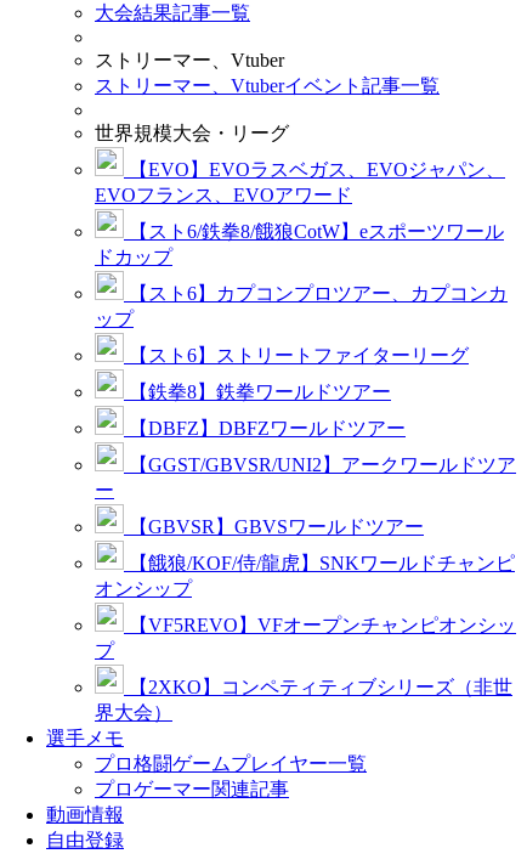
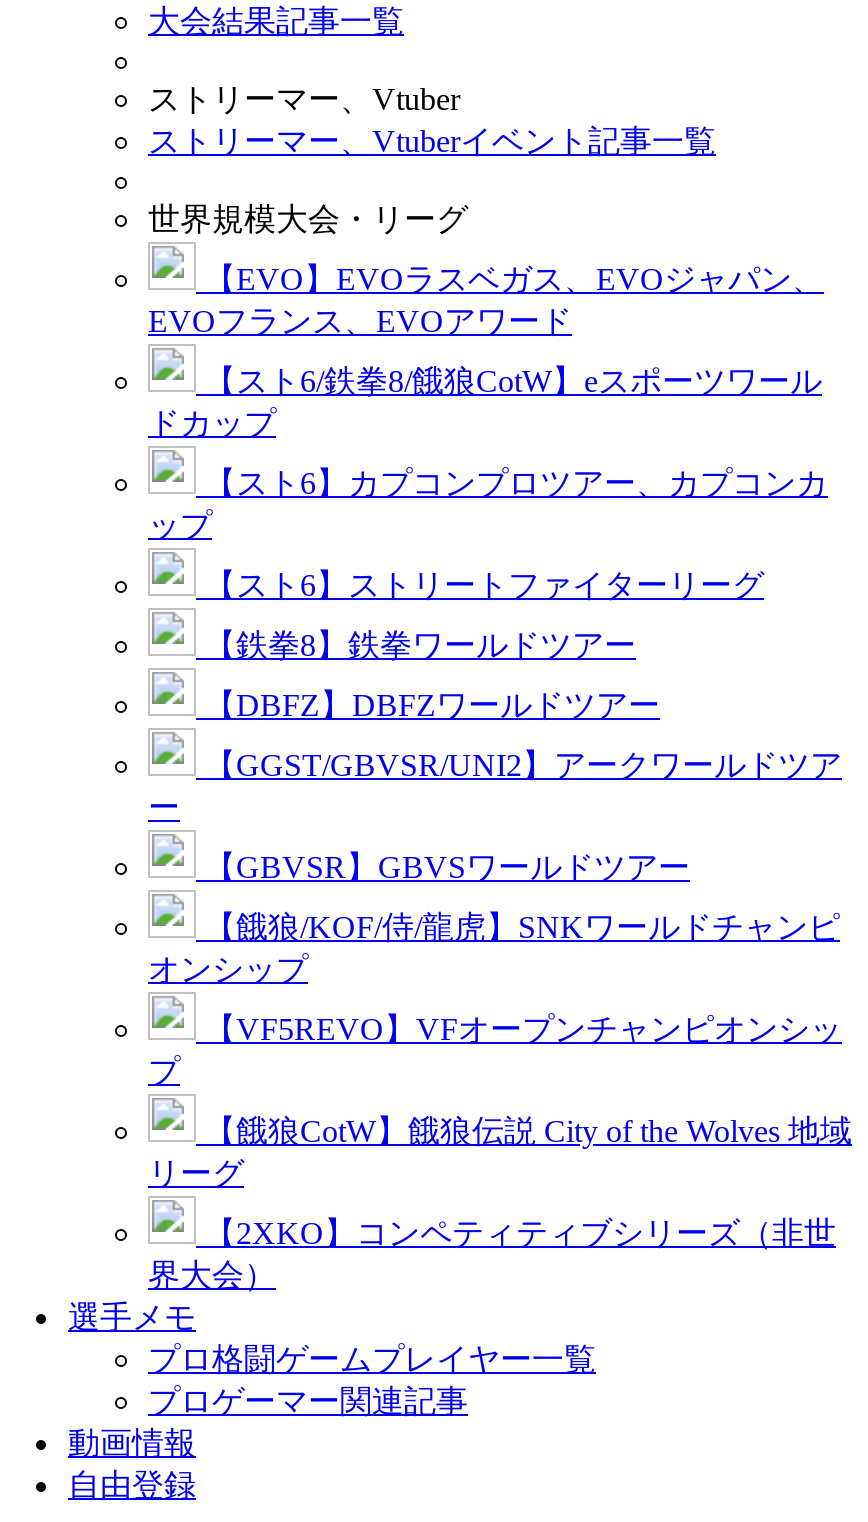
+ 【餓狼CotW】餓狼伝説 City of the Wolves 地域
+ リーグ
